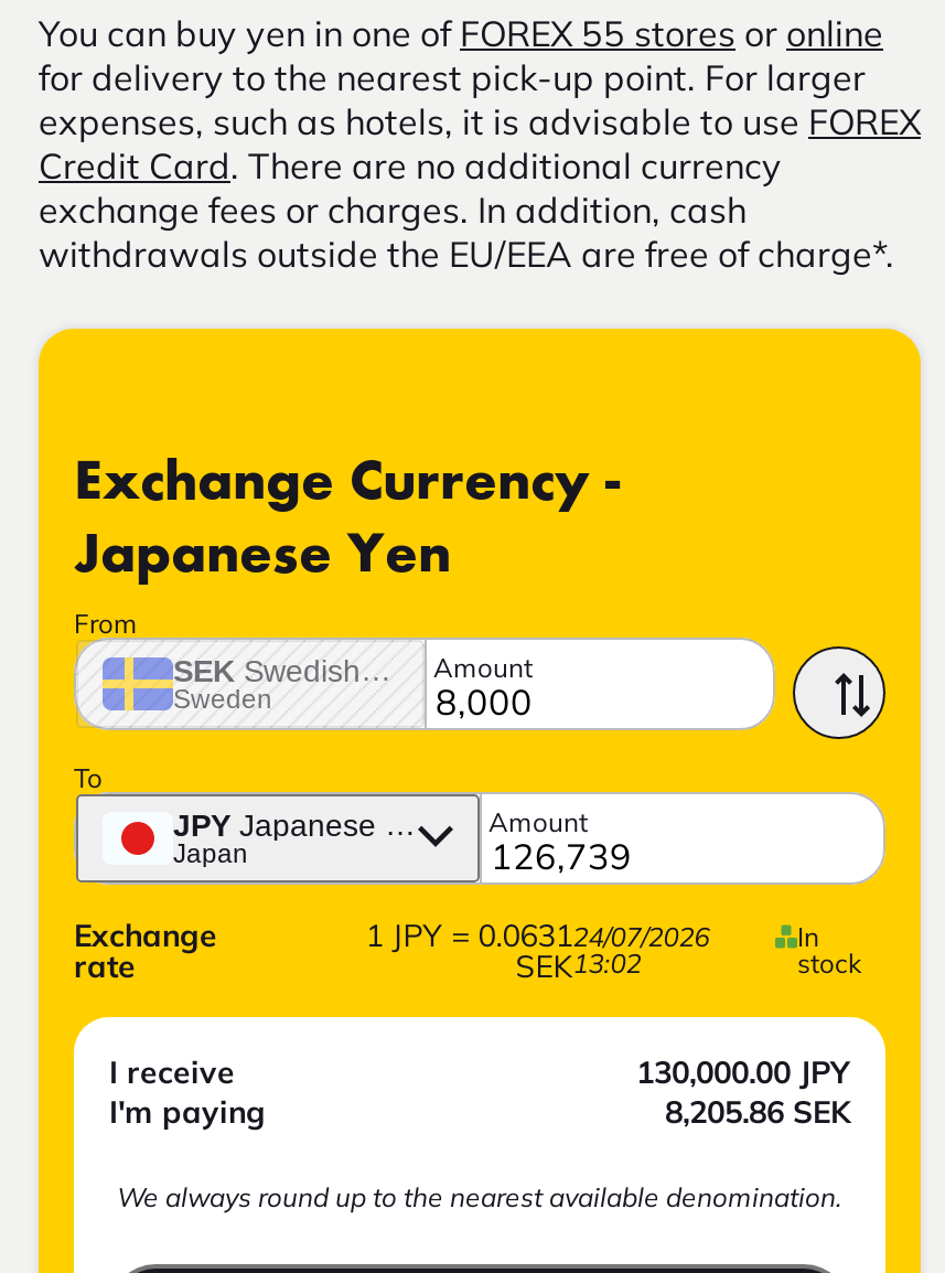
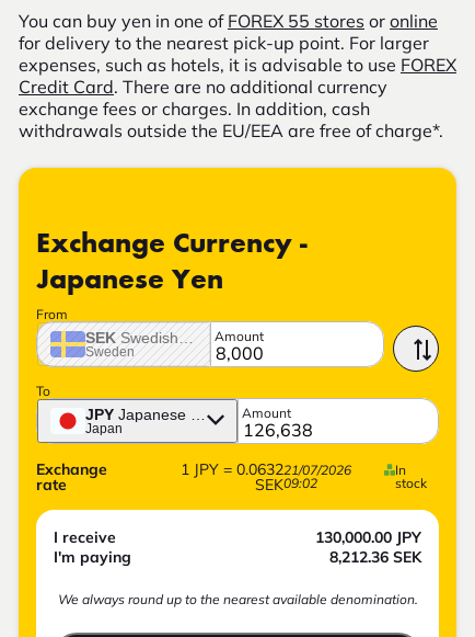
- 1 JPY = 0.0631
+ 1 JPY = 0.0632

- 24/07/2026
+ 21/07/2026

- SEK 13:02
+ SEK 09:02

- 8,205.86 SEK
+ 8,212.36 SEK
